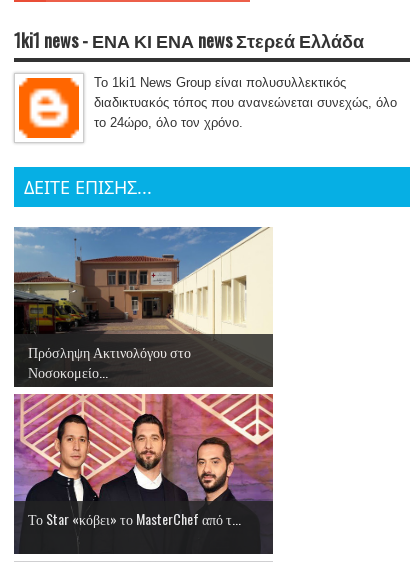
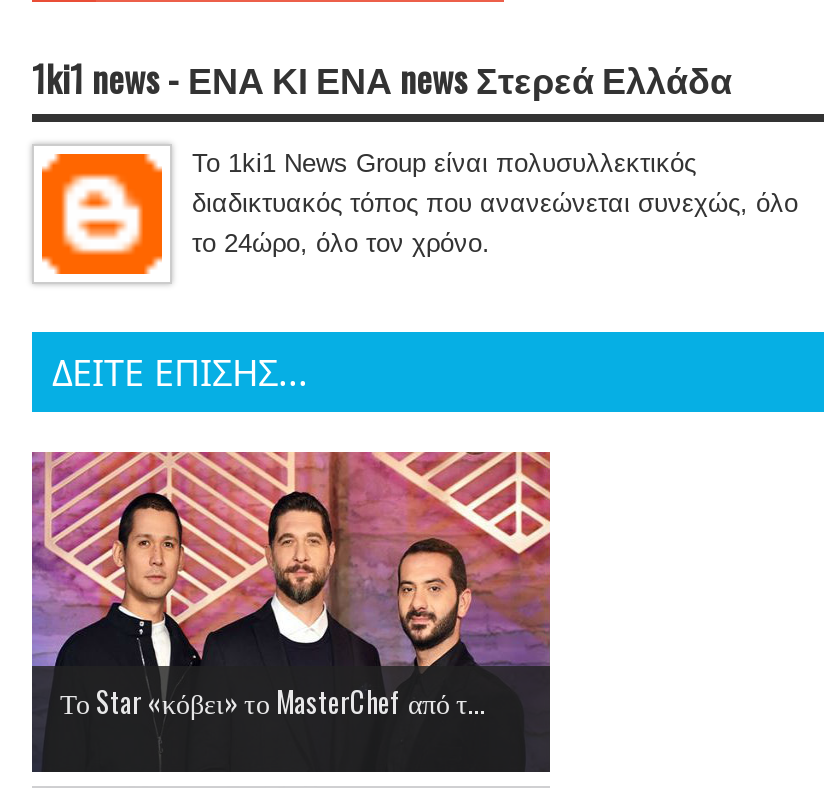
- [image]
- Πρόσληψη Ακτινολόγου στο
- Νοσοκομείο...
